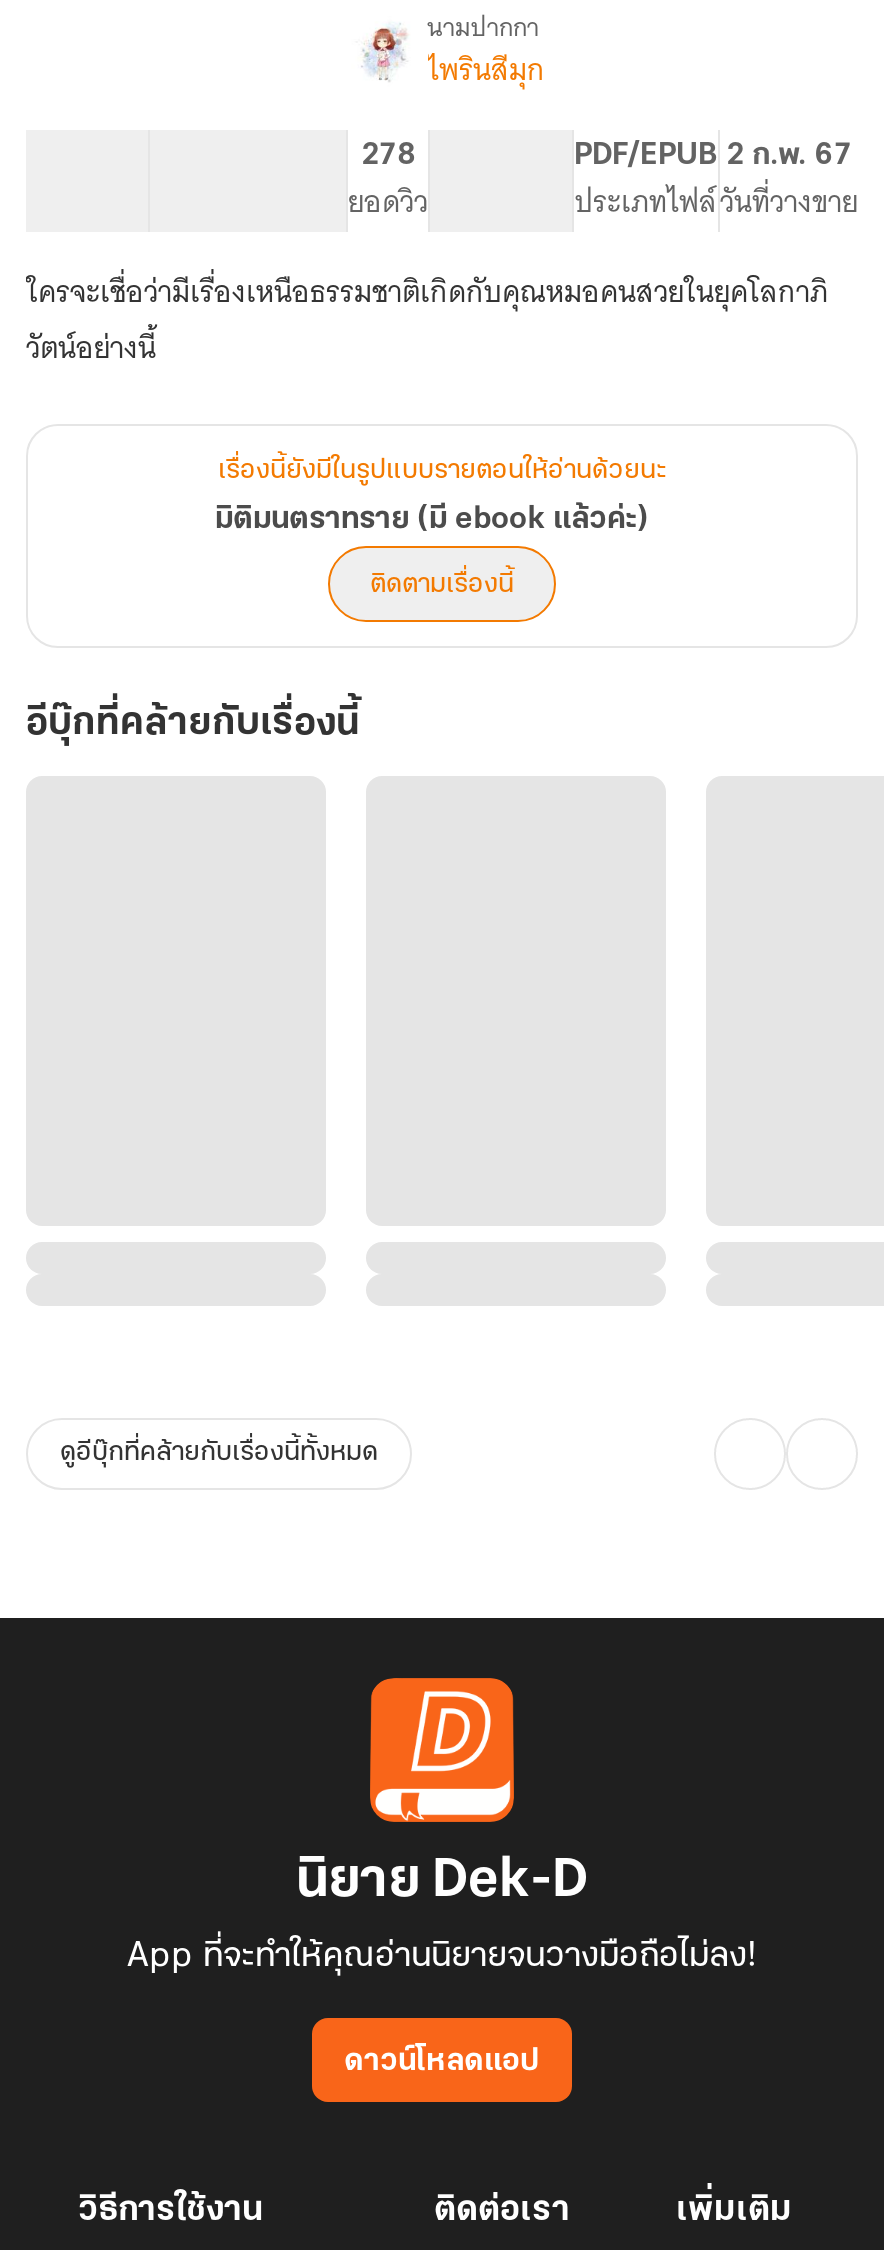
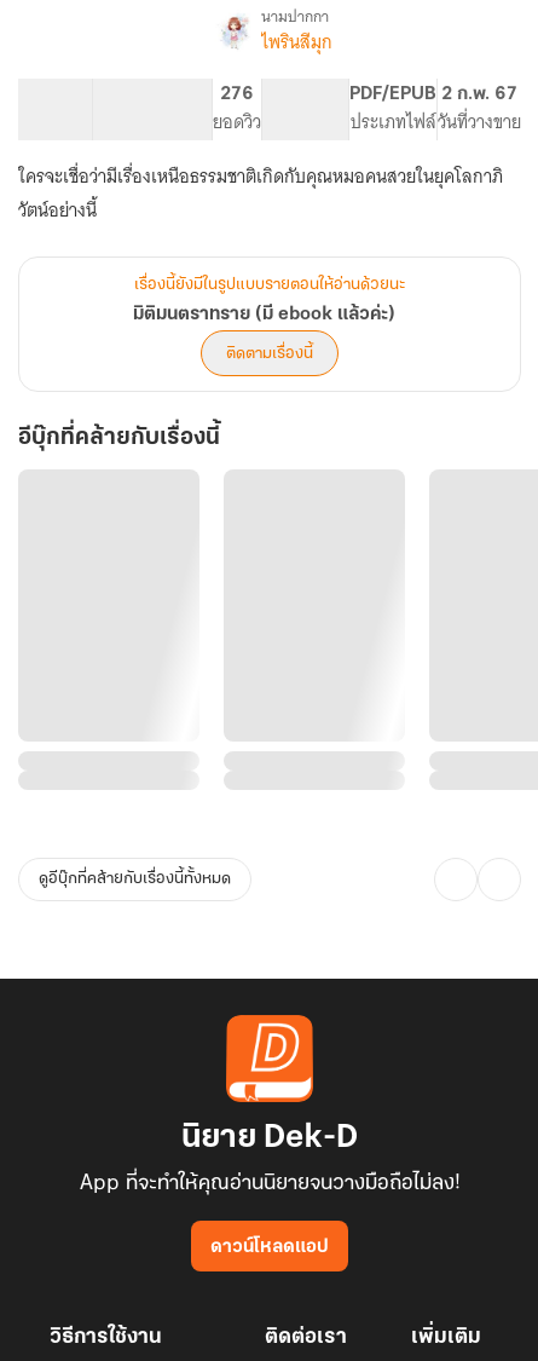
- 278
+ 276
